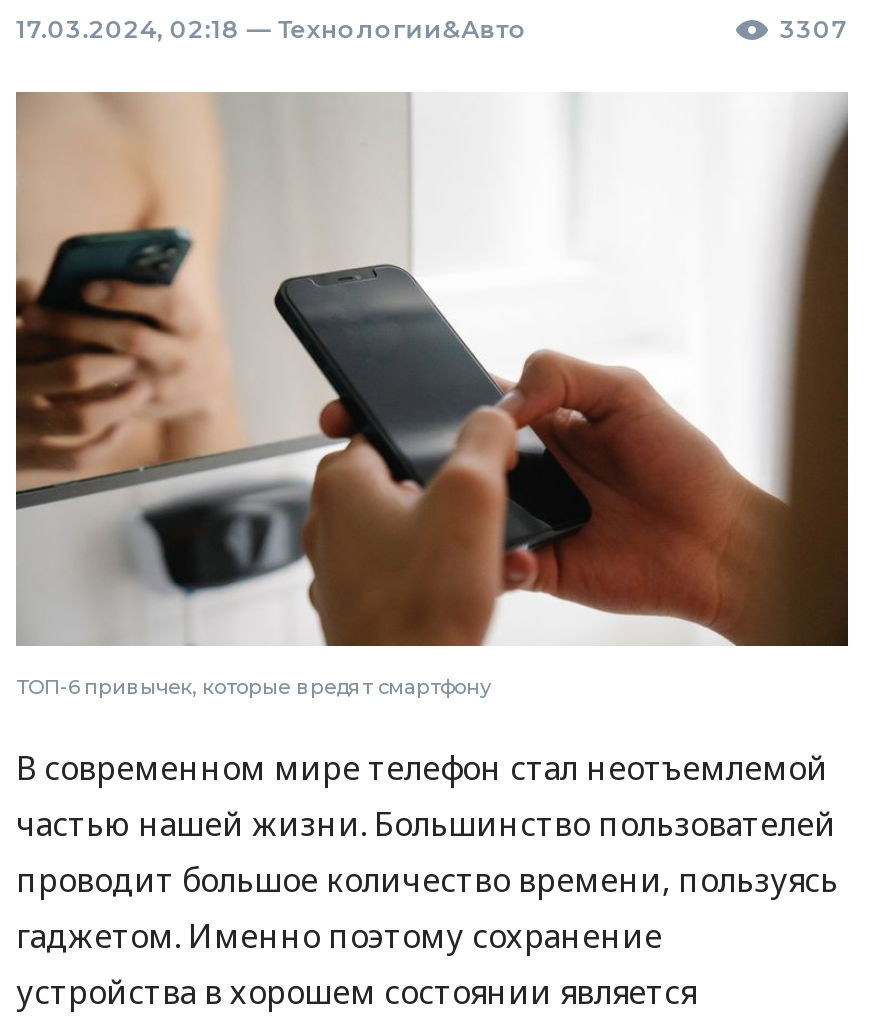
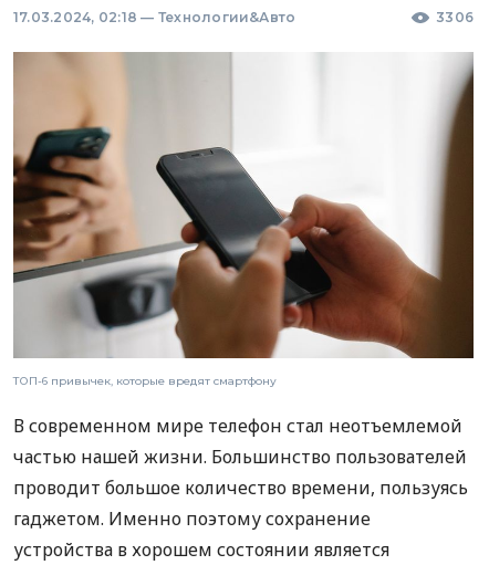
- 3307
+ 3306
